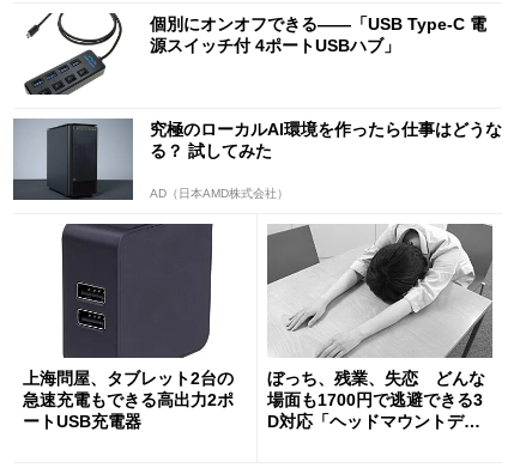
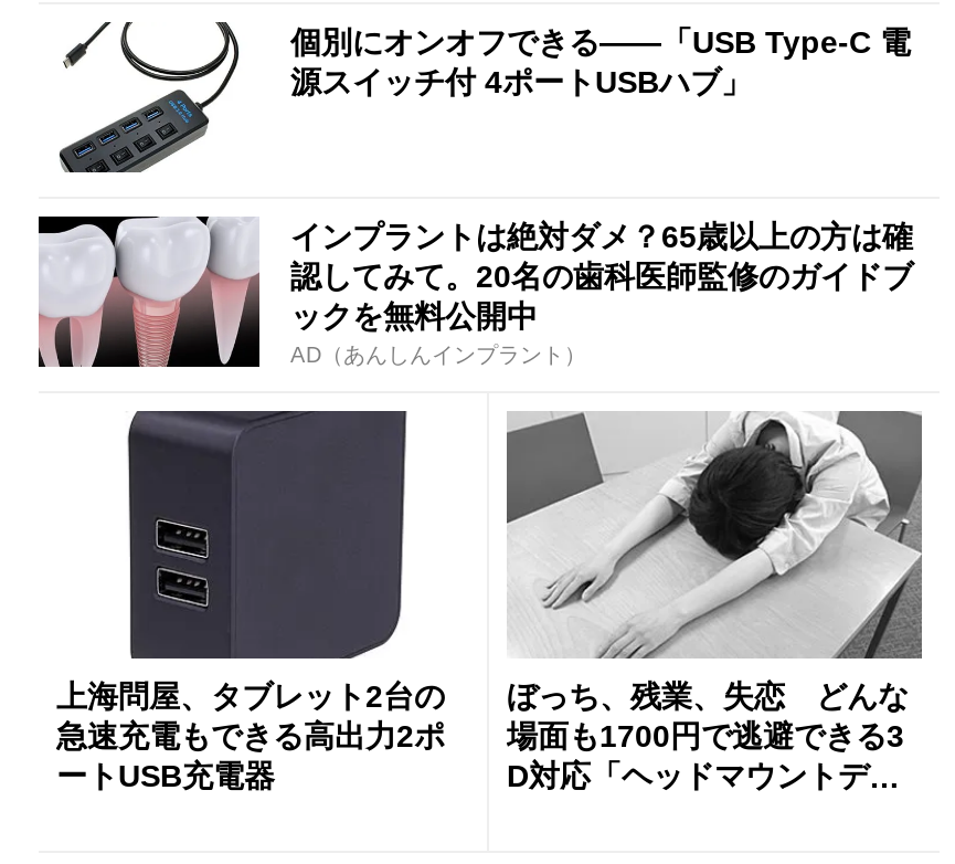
- [image]
- 究極のローカルAI環境を作ったら仕事はどうな
- る？ 試してみた
- AD（日本AMD株式会社）
+ [image]
+ インプラントは絶対ダメ？65歳以上の方は確
+ 認してみて。20名の歯科医師監修のガイドブ
+ ックを無料公開中
+ AD（あんしんインプラント）
